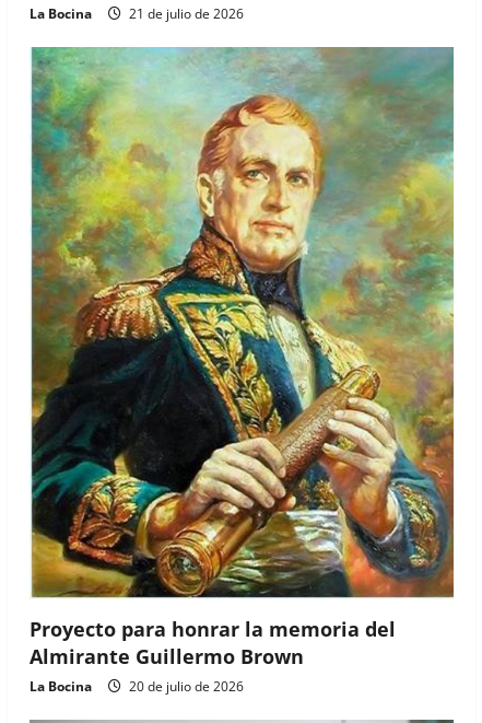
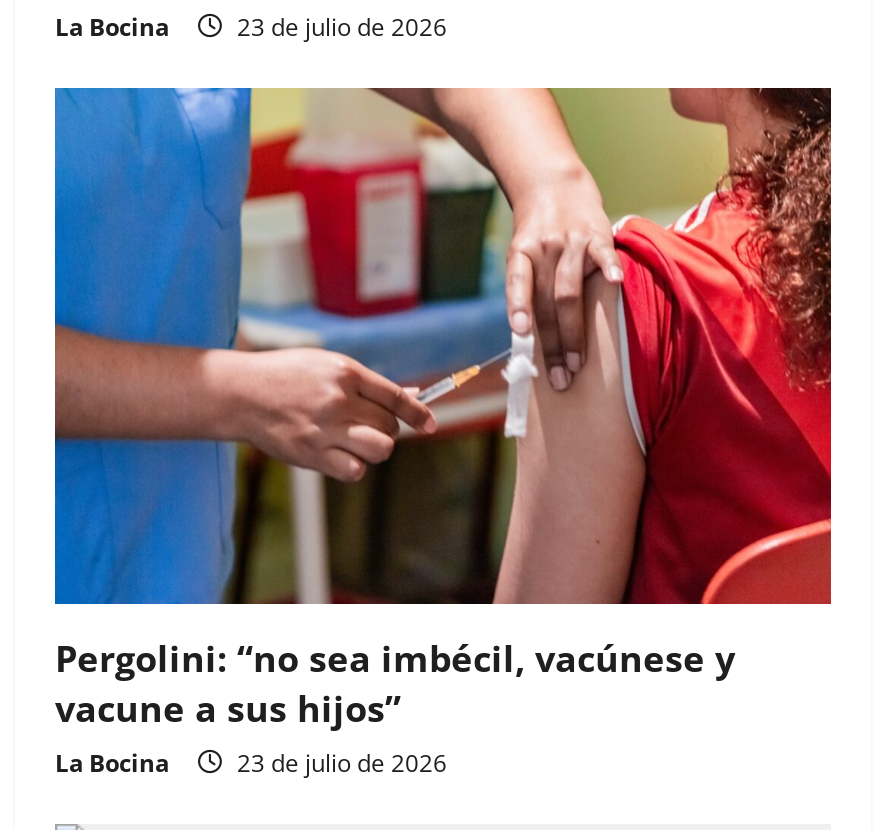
- La Bocina 21 de julio de 2026
+ La Bocina 23 de julio de 2026

- [image]
- Proyecto para honrar la memoria del
- Almirante Guillermo Brown
+ [image]
+ Pergolini: “no sea imbécil, vacúnese y
+ vacune a sus hijos”

- La Bocina 20 de julio de 2026
+ La Bocina 23 de julio de 2026
